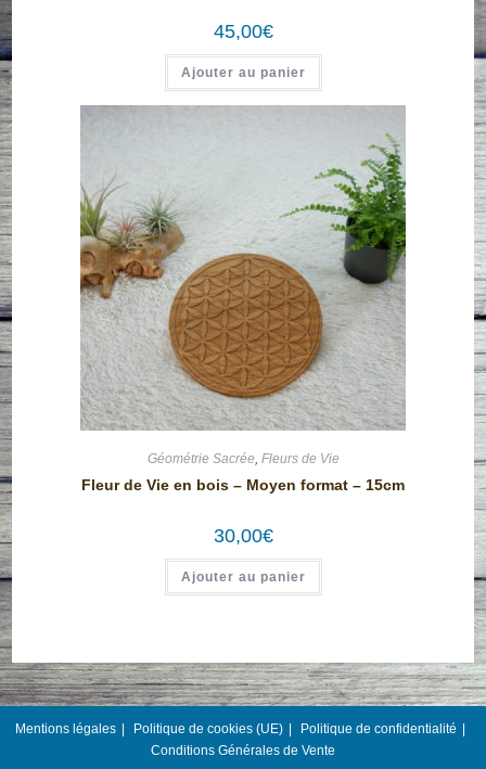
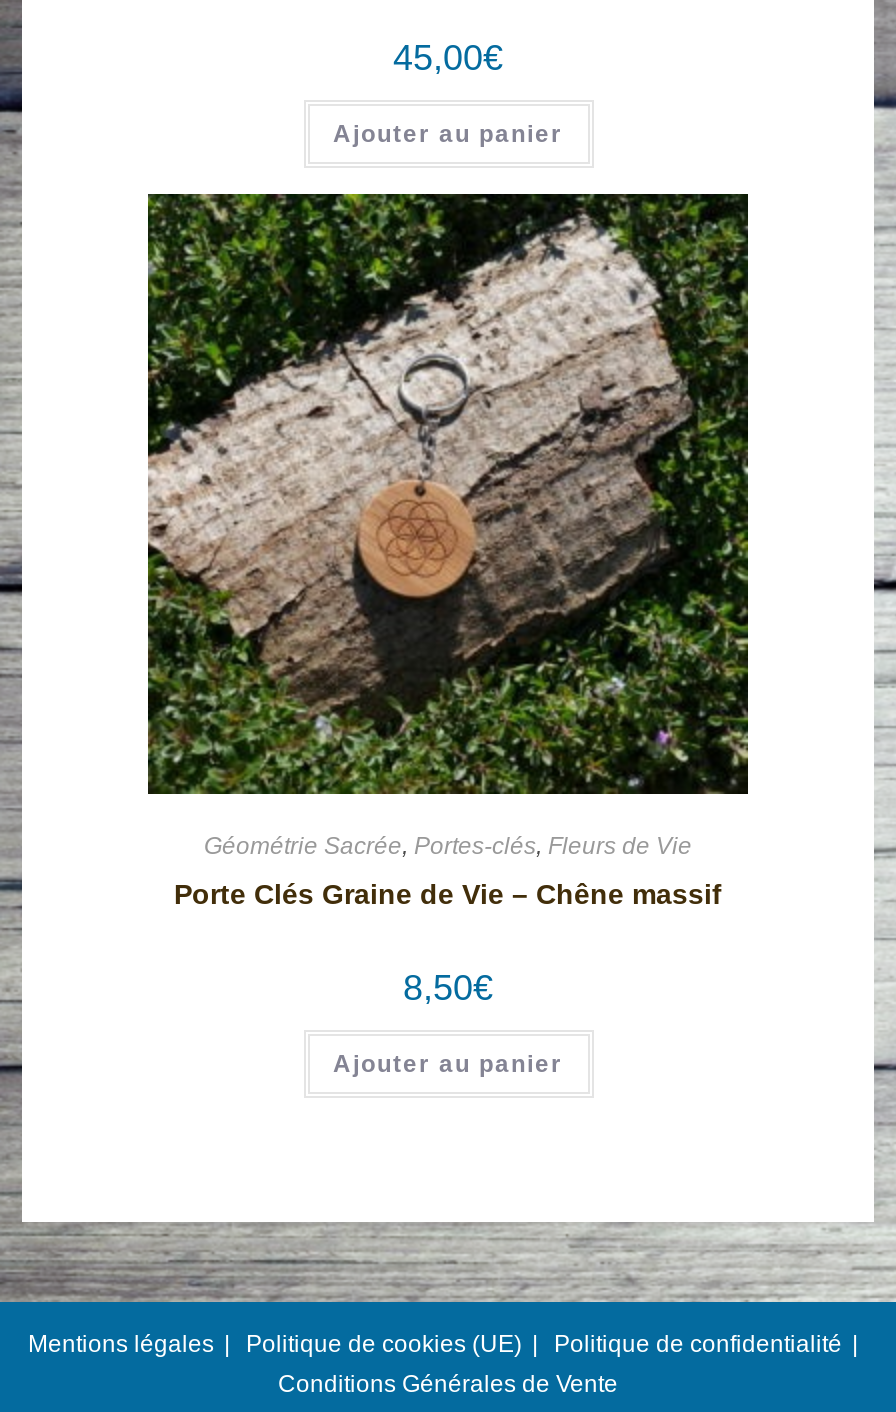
- [image]
- Géométrie Sacrée, Fleurs de Vie
+ [image]
+ Géométrie Sacrée, Portes-clés, Fleurs de Vie

- Fleur de Vie en bois – Moyen format – 15cm
+ Porte Clés Graine de Vie – Chêne massif

- 30,00€
+ 8,50€
